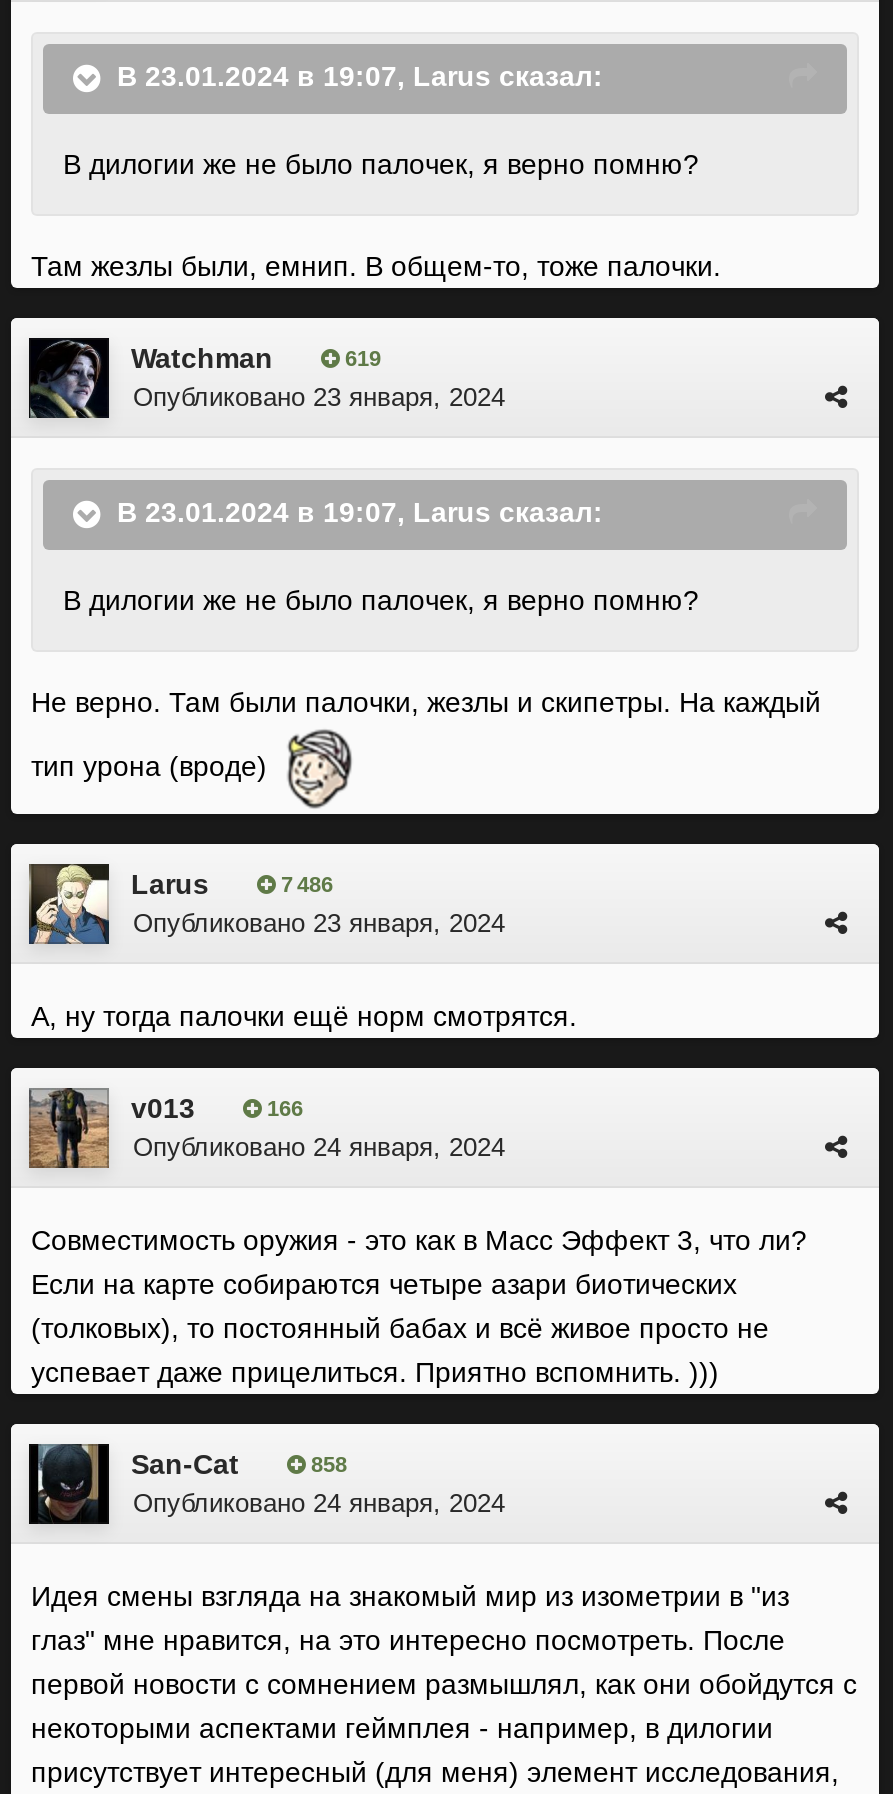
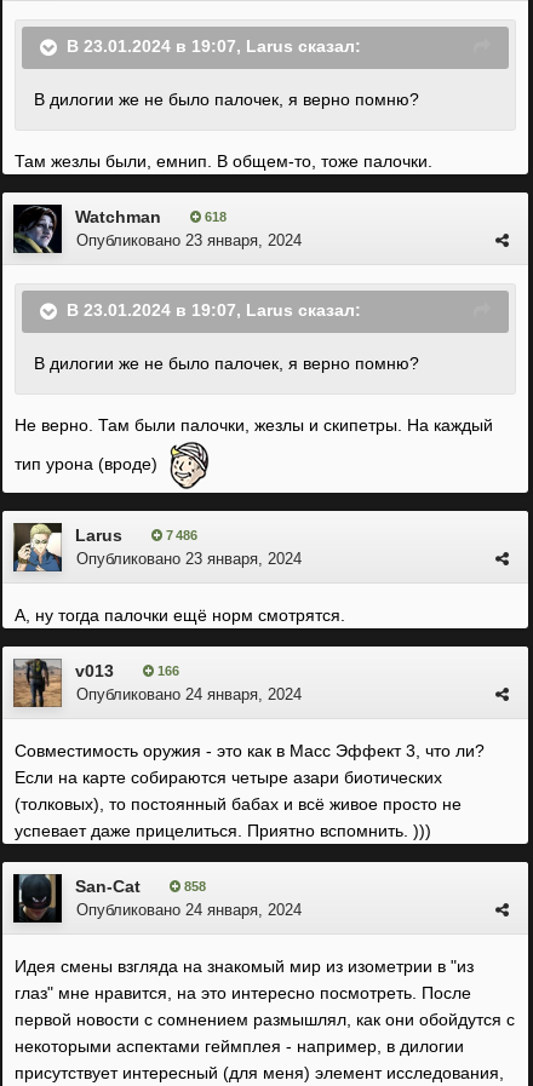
- 619
+ 618
